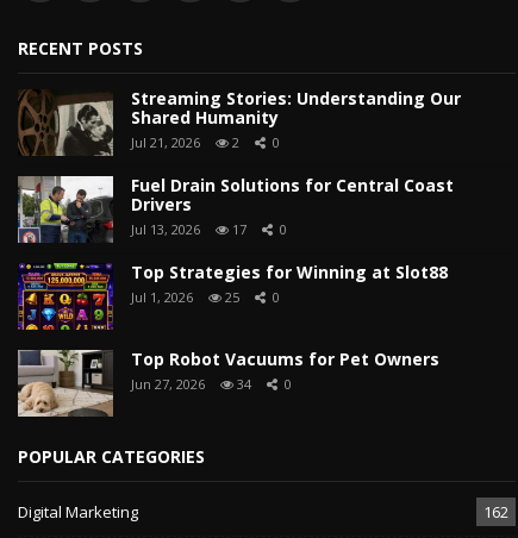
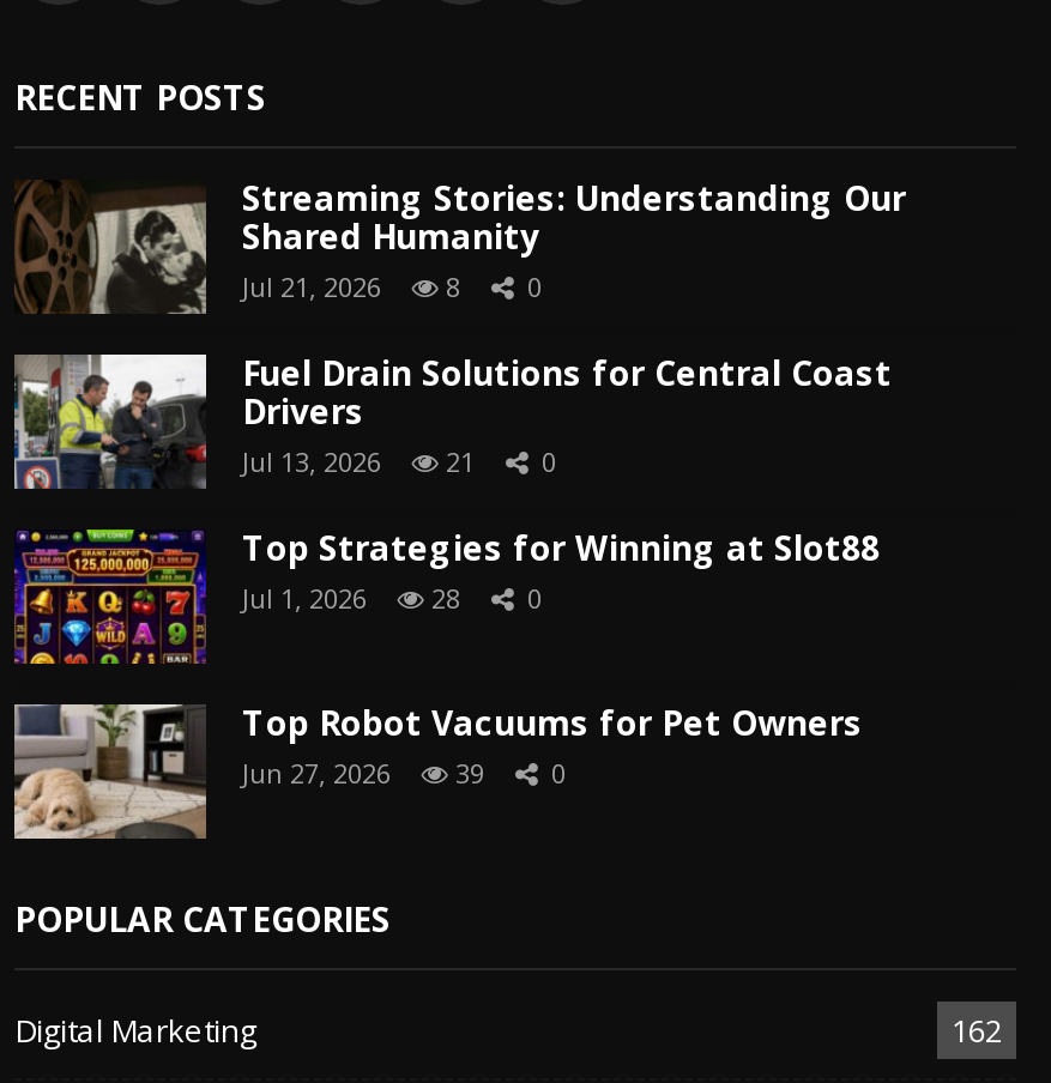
- Jul 21, 2026 2 0
+ Jul 21, 2026 8 0

- Jul 13, 2026 17 0
+ Jul 13, 2026 21 0

- Jul 1, 2026 25 0
+ Jul 1, 2026 28 0

- Jun 27, 2026 34 0
+ Jun 27, 2026 39 0
